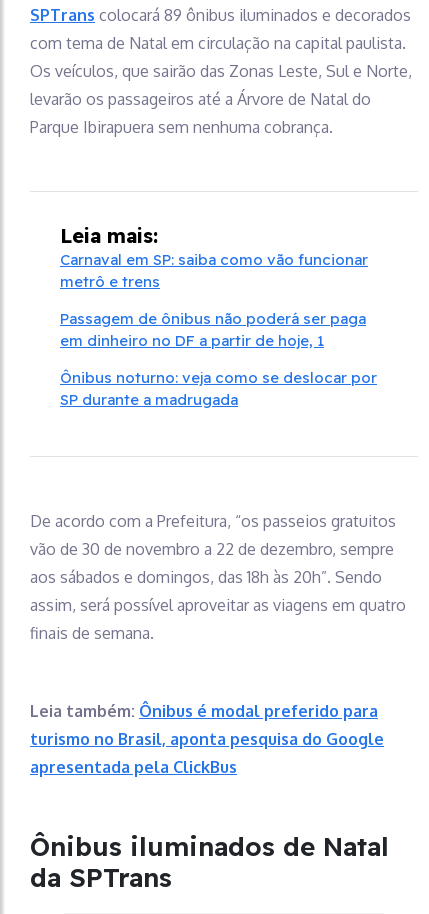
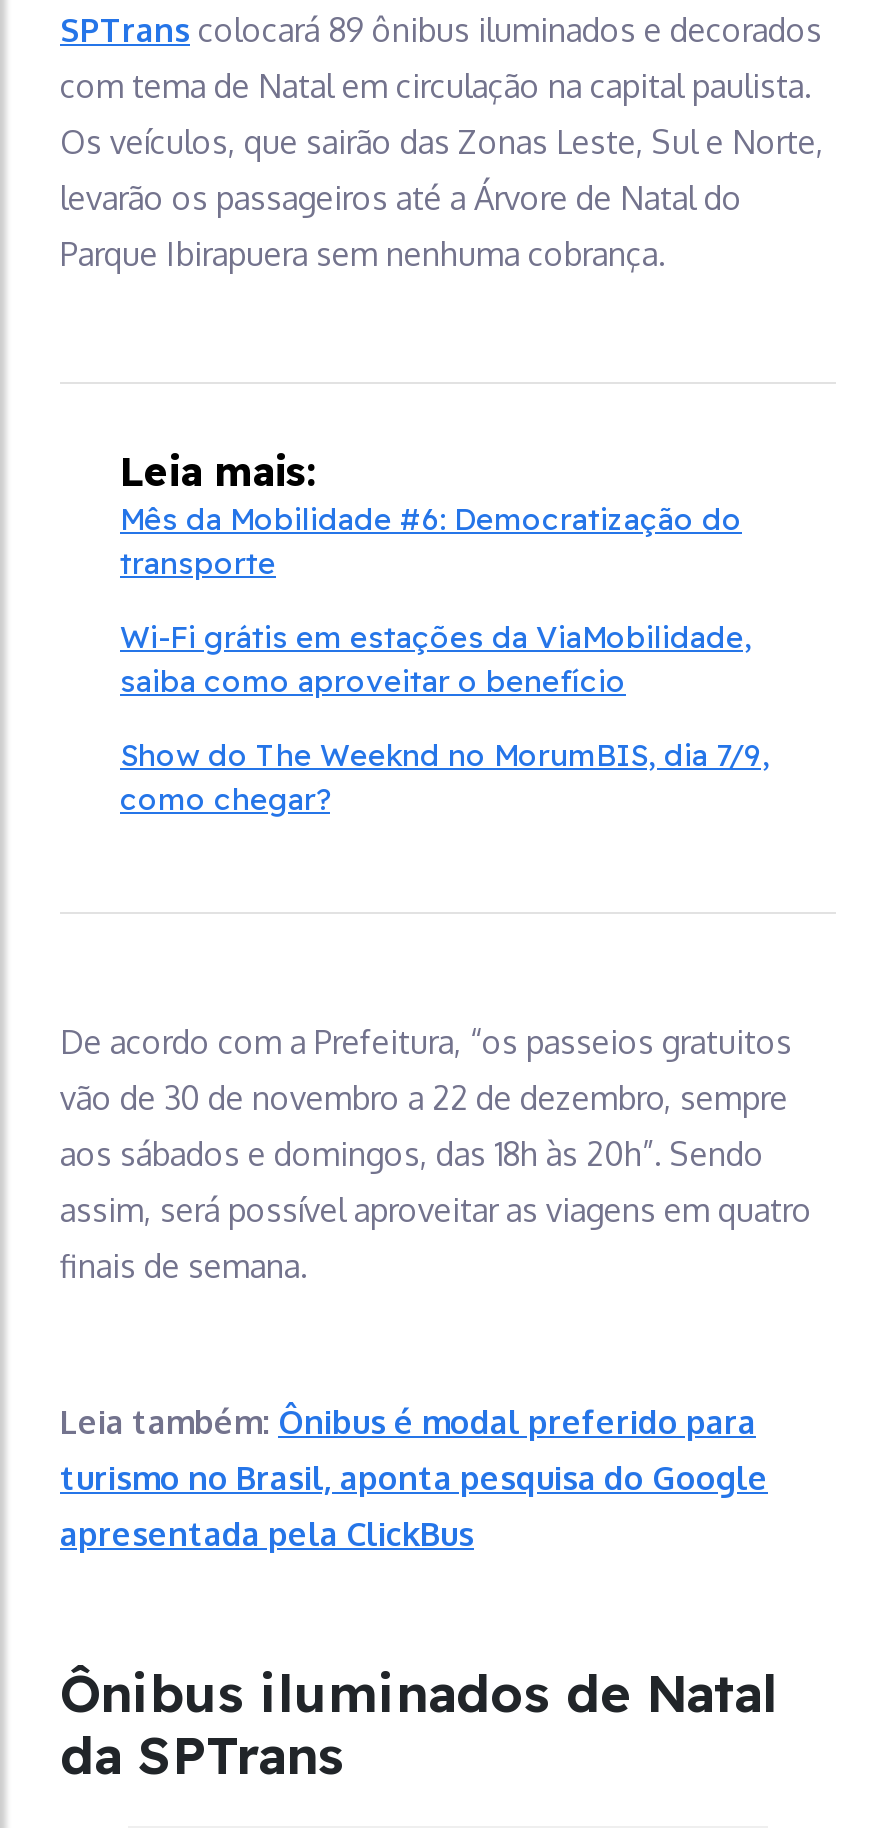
- Carnaval em SP: saiba como vão funcionar
- metrô e trens
+ Mês da Mobilidade #6: Democratização do
+ transporte

- Passagem de ônibus não poderá ser paga
- em dinheiro no DF a partir de hoje, 1
+ Wi-Fi grátis em estações da ViaMobilidade,
+ saiba como aproveitar o benefício

- Ônibus noturno: veja como se deslocar por
- SP durante a madrugada
+ Show do The Weeknd no MorumBIS, dia 7/9,
+ como chegar?
